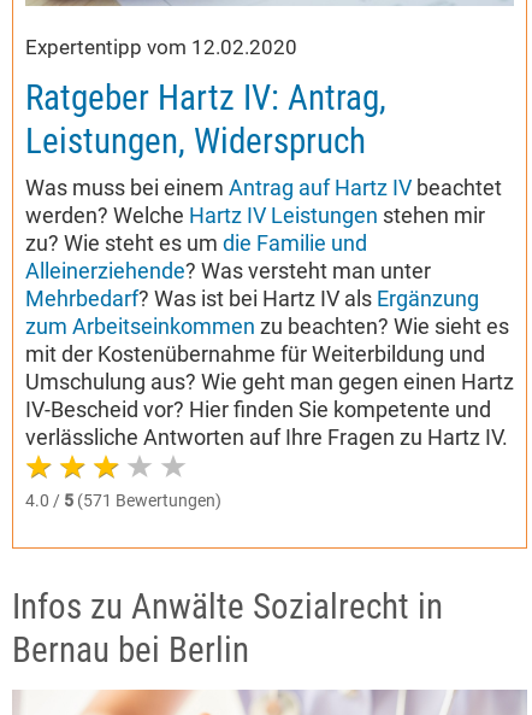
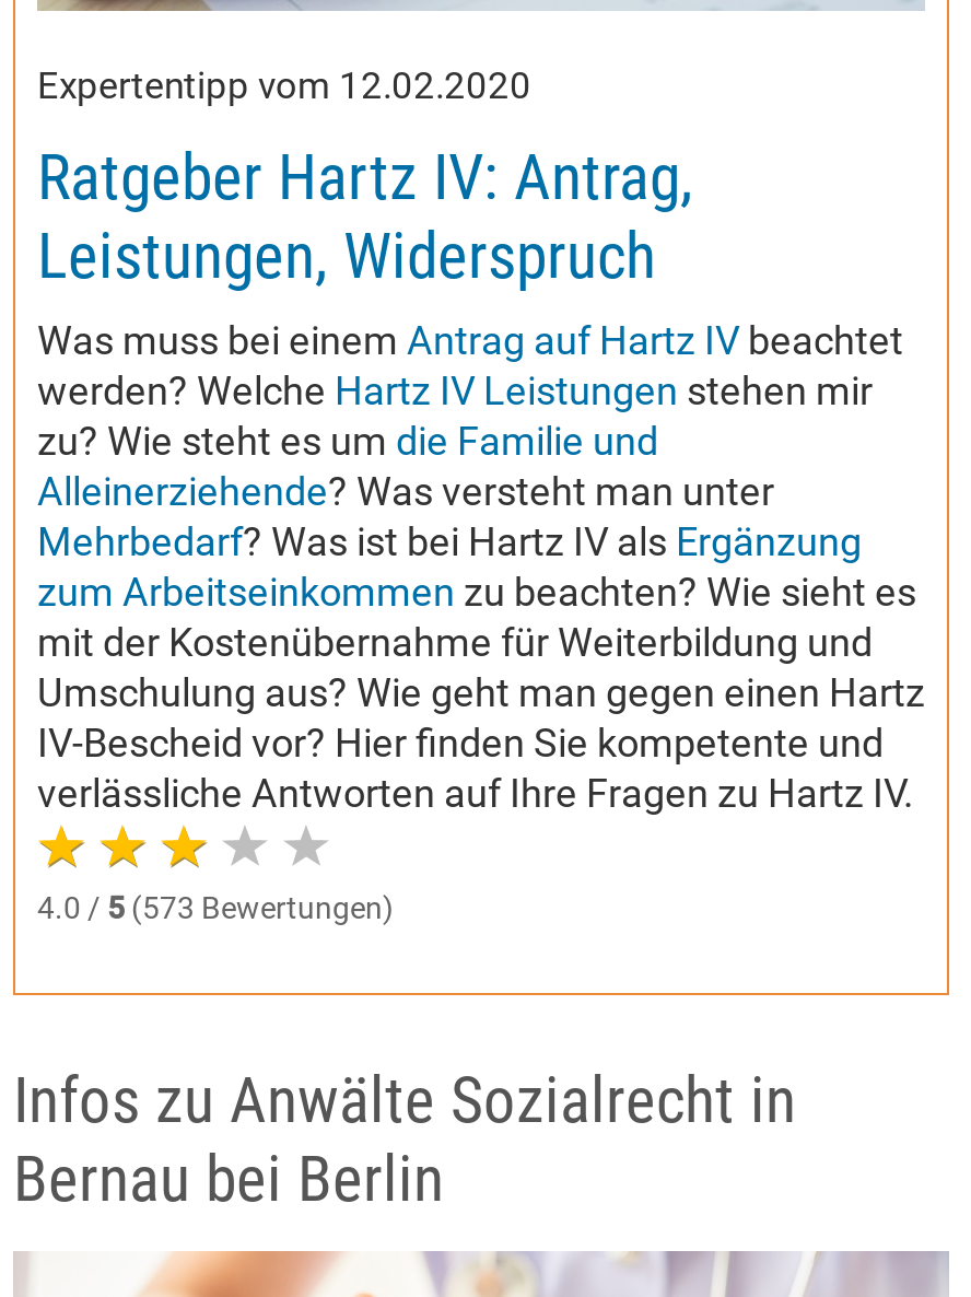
- 4.0 / 5 (571 Bewertungen)
+ 4.0 / 5 (573 Bewertungen)
